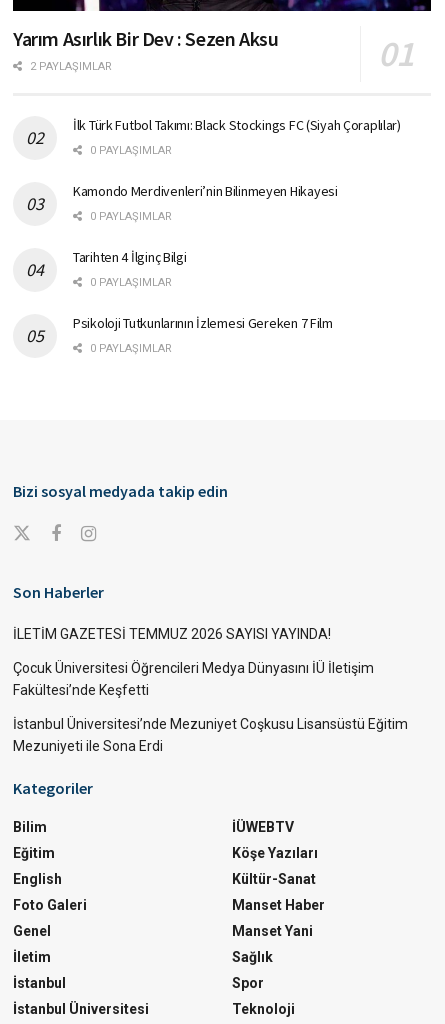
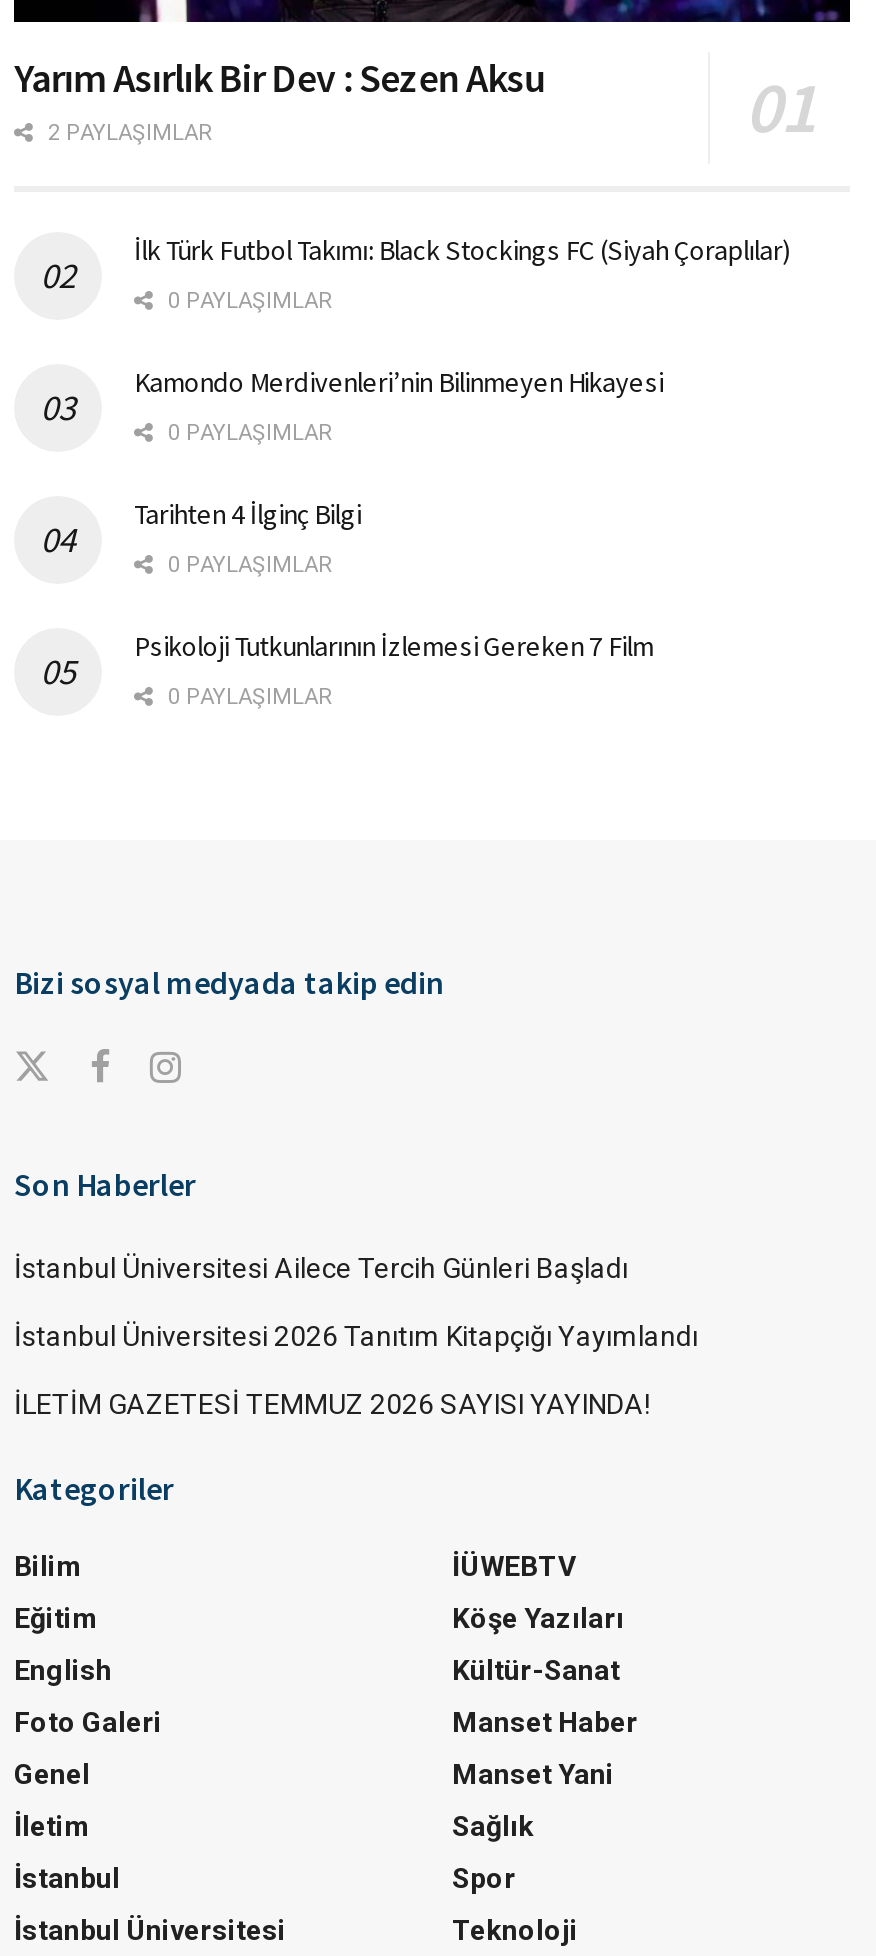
+ İstanbul Üniversitesi Ailece Tercih Günleri Başladı
+ İstanbul Üniversitesi 2026 Tanıtım Kitapçığı Yayımlandı

moved down: İLETİM GAZETESİ TEMMUZ 2026 SAYISI YAYINDA!

- Çocuk Üniversitesi Öğrencileri Medya Dünyasını İÜ İletişim
- Fakültesi’nde Keşfetti
- İstanbul Üniversitesi’nde Mezuniyet Coşkusu Lisansüstü Eğitim
- Mezuniyeti ile Sona Erdi
